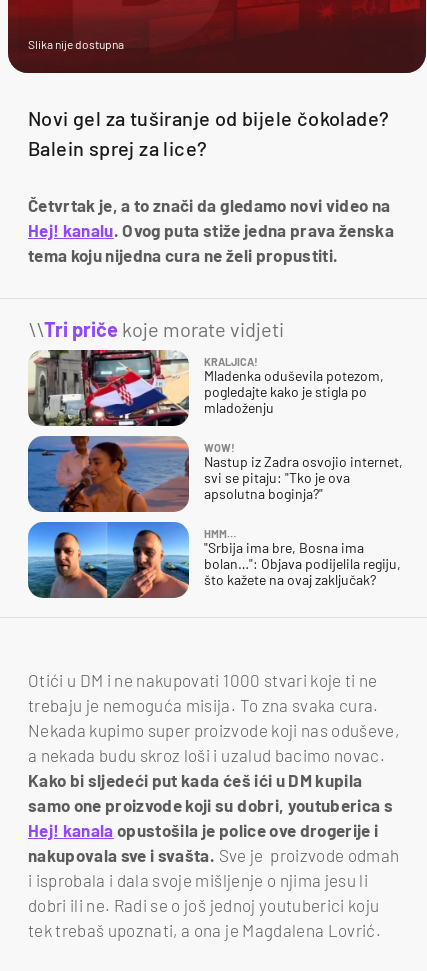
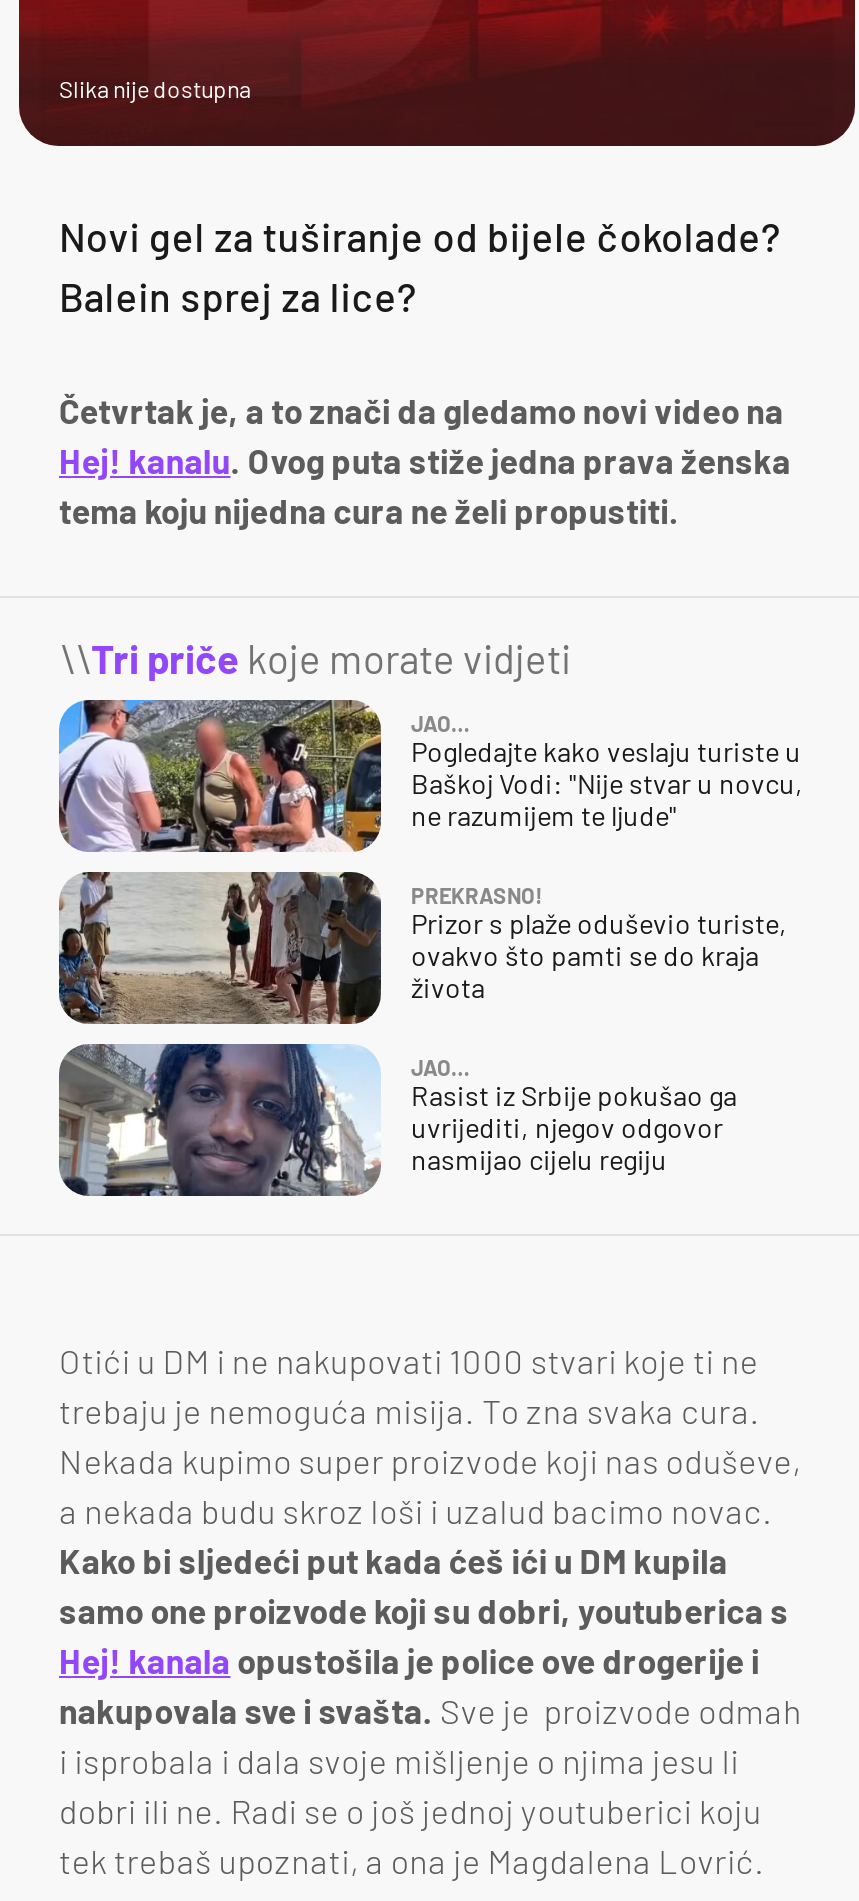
- [image]
- KRALJICA!
- Mladenka oduševila potezom,
- pogledajte kako je stigla po
- mladoženju
+ [image]
+ JAO…
+ Pogledajte kako veslaju turiste u
+ Baškoj Vodi: "Nije stvar u novcu,
+ ne razumijem te ljude"

- [image]
- WOW!
- Nastup iz Zadra osvojio internet,
- svi se pitaju: "Tko je ova
- apsolutna boginja?"
+ [image]
+ PREKRASNO!
+ Prizor s plaže oduševio turiste,
+ ovakvo što pamti se do kraja
+ života

- [image]
- HMM…
- "Srbija ima bre, Bosna ima
- bolan…": Objava podijelila regiju,
- što kažete na ovaj zaključak?
+ [image]
+ JAO…
+ Rasist iz Srbije pokušao ga
+ uvrijediti, njegov odgovor
+ nasmijao cijelu regiju
